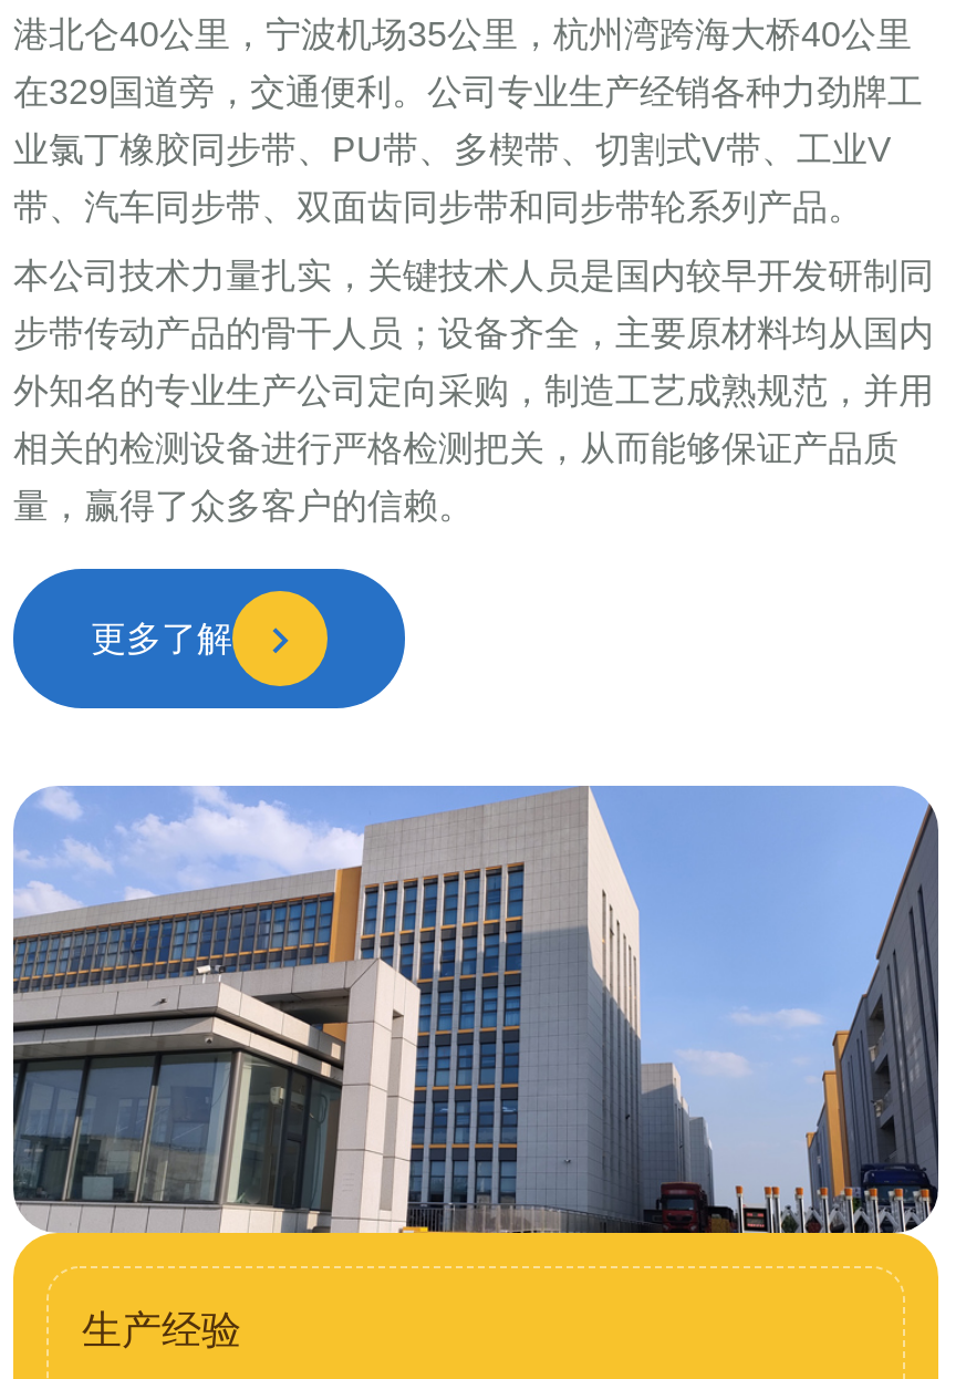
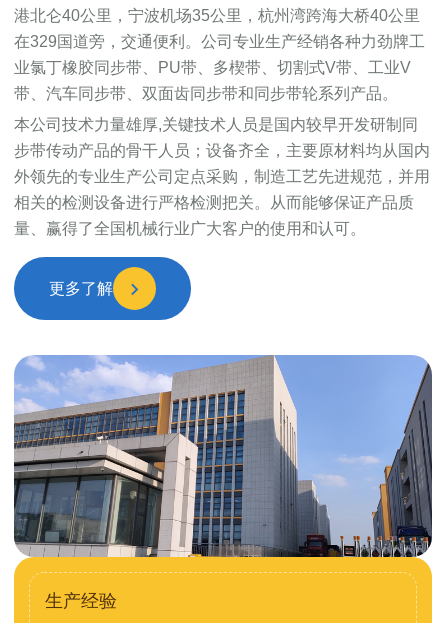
- 本公司技术力量扎实，关键技术人员是国内较早开发研制同
+ 本公司技术力量雄厚,关键技术人员是国内较早开发研制同

- 外知名的专业生产公司定向采购，制造工艺成熟规范，并用
+ 外领先的专业生产公司定点采购，制造工艺先进规范，并用

- 相关的检测设备进行严格检测把关，从而能够保证产品质
+ 相关的检测设备进行严格检测把关。从而能够保证产品质

- 量，赢得了众多客户的信赖。
+ 量、赢得了全国机械行业广大客户的使用和认可。
